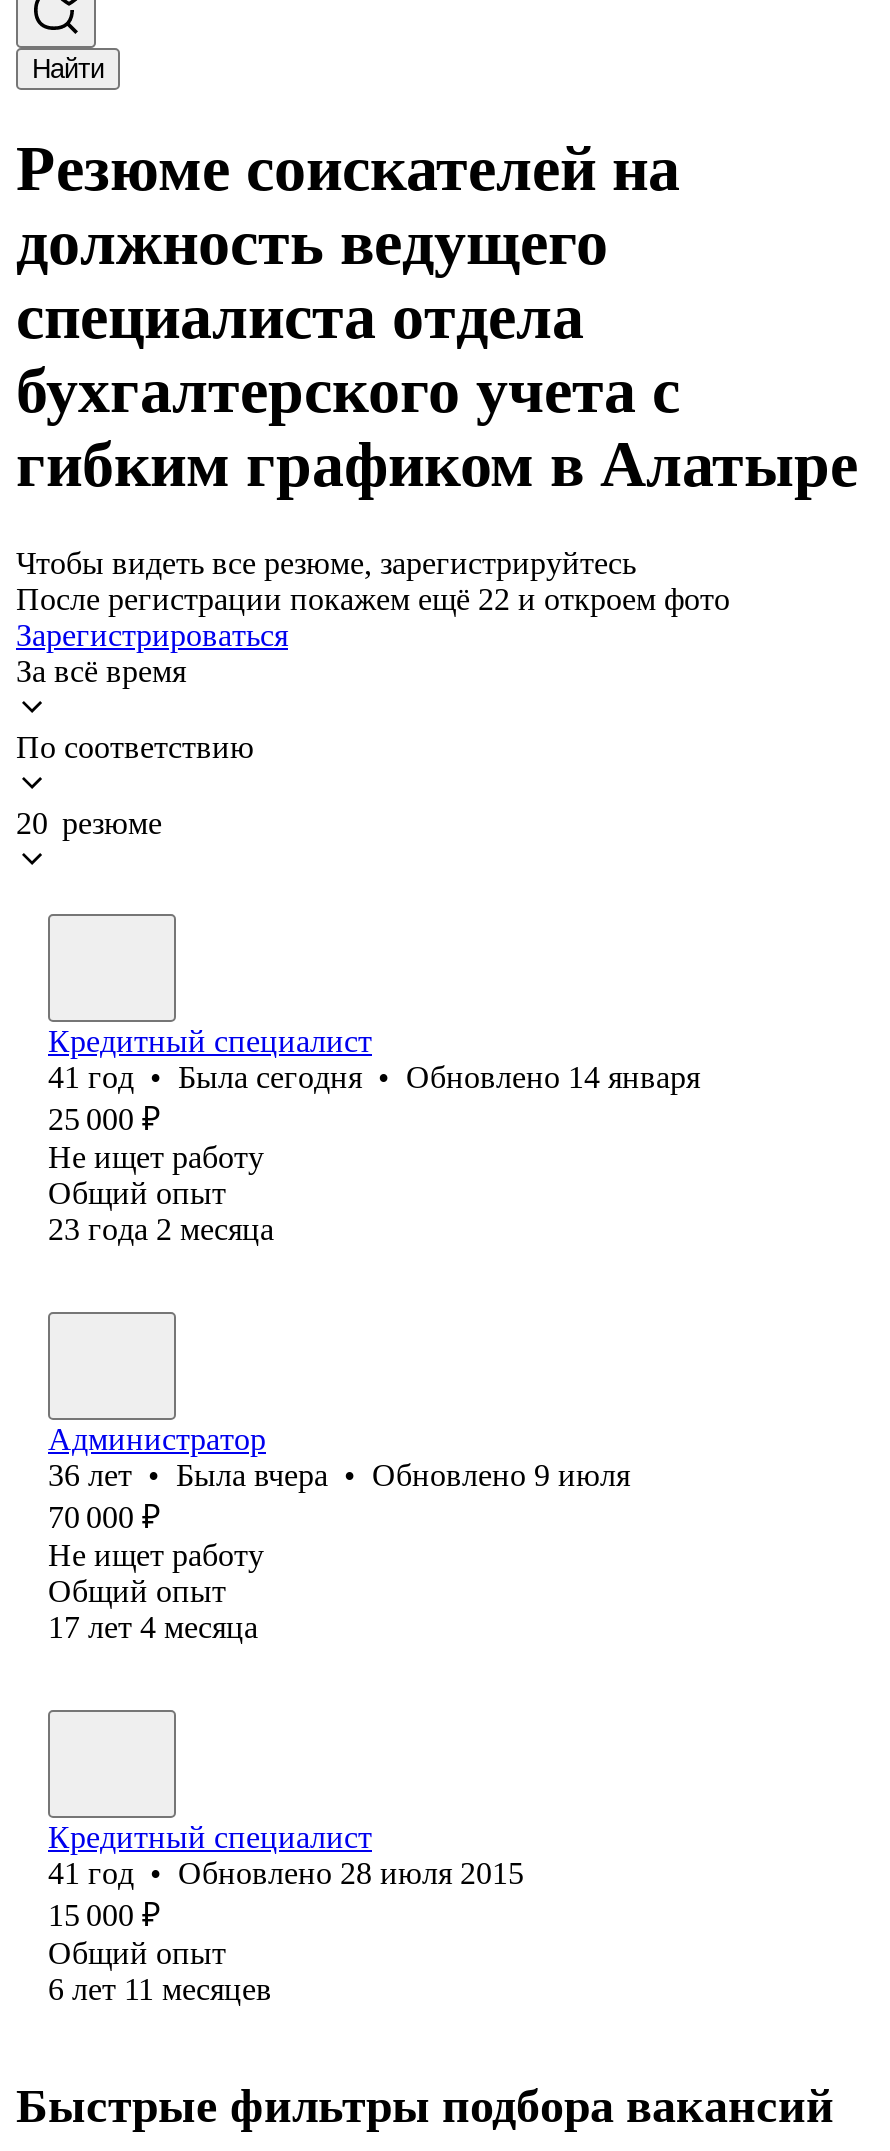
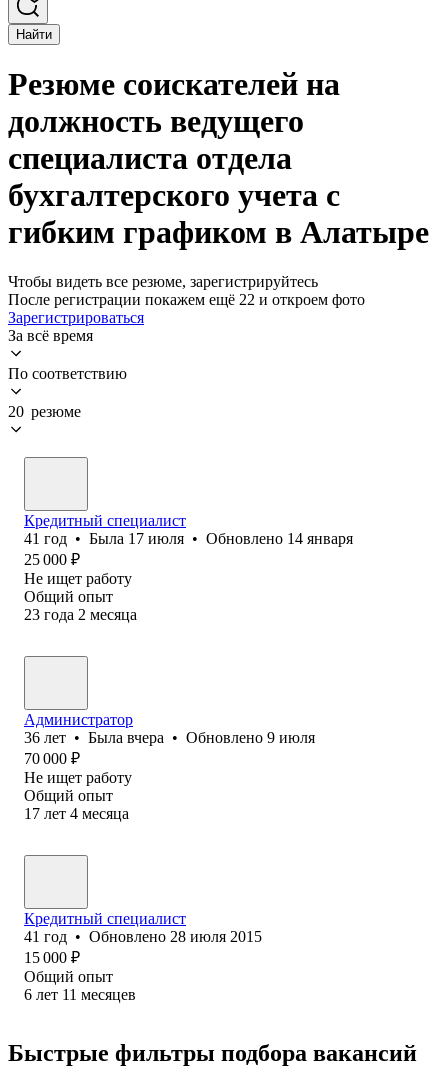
- 41 год • Была сегодня • Обновлено 14 января
+ 41 год • Была 17 июля • Обновлено 14 января
